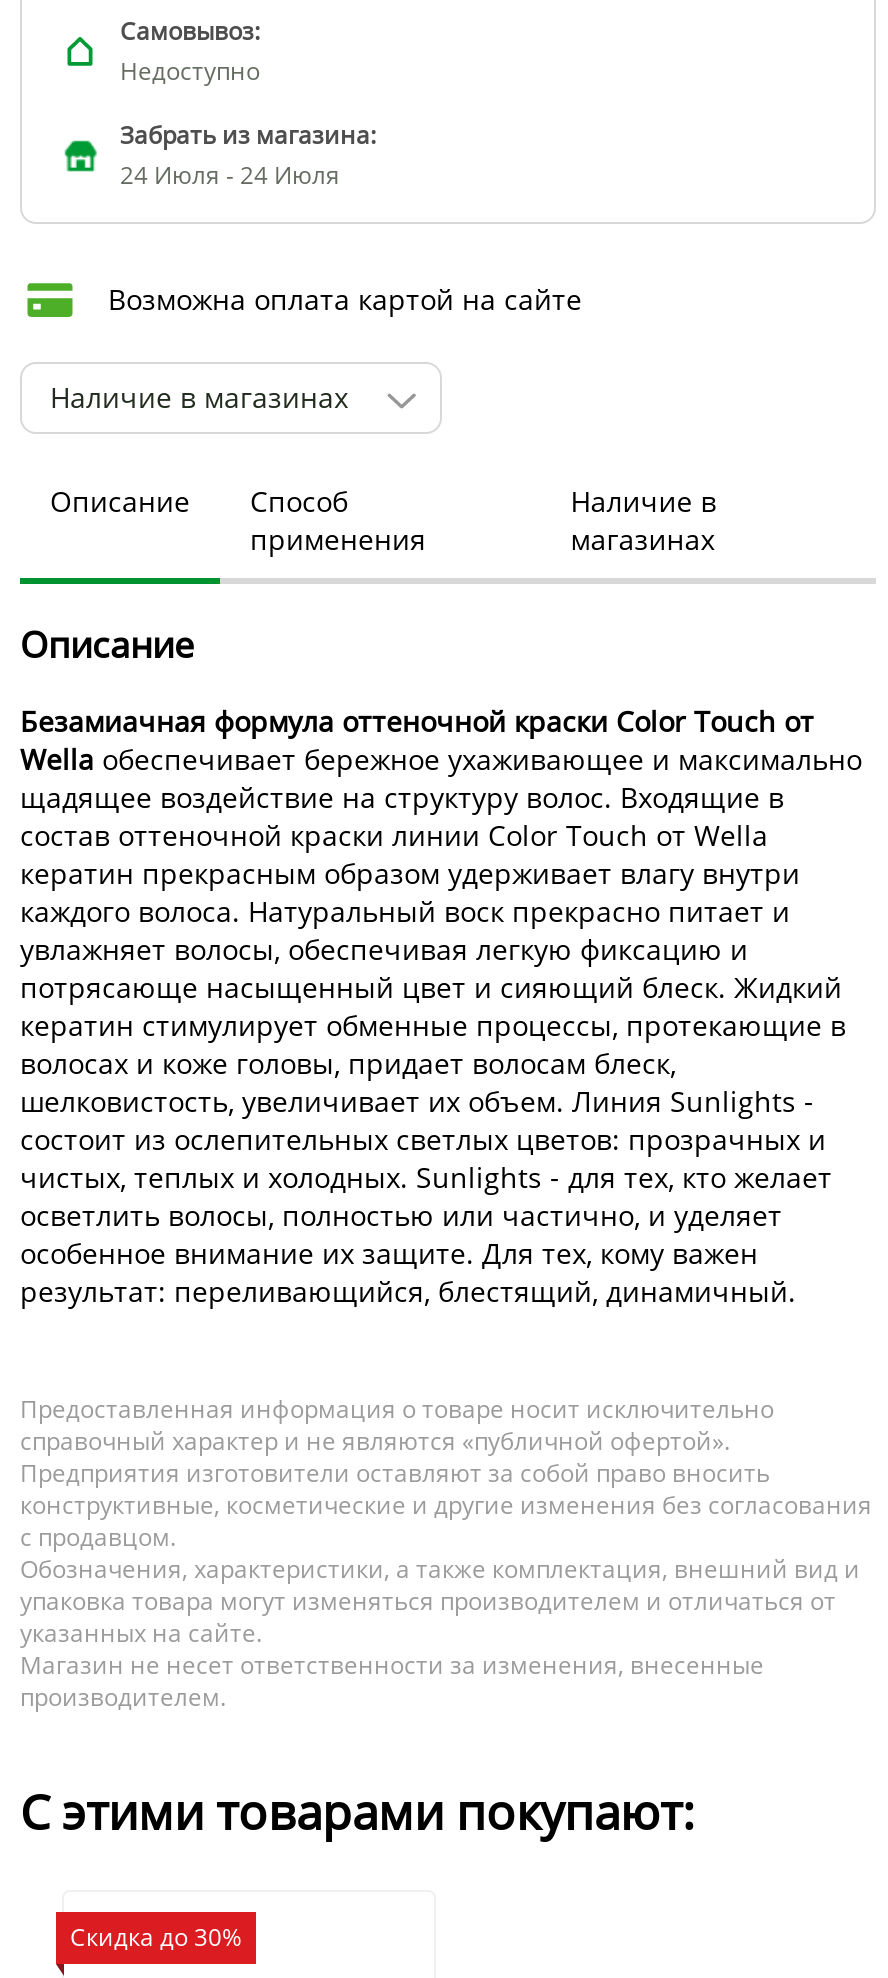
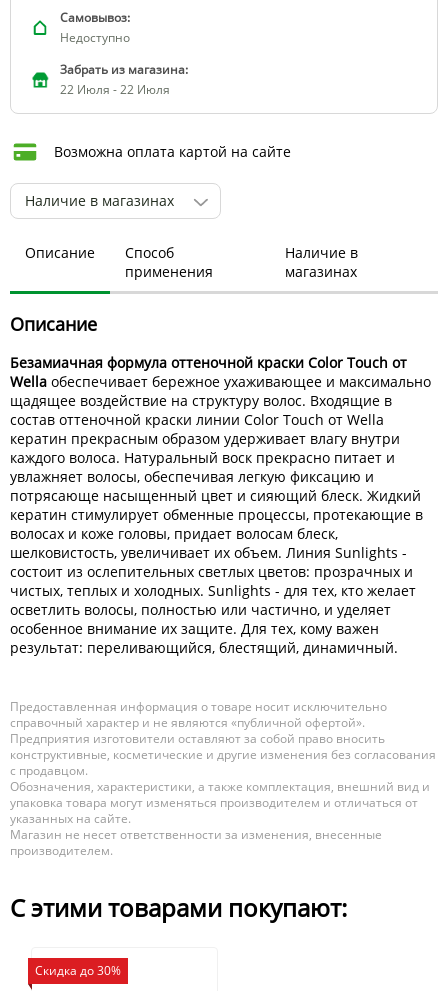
- 24 Июля - 24 Июля
+ 22 Июля - 22 Июля
